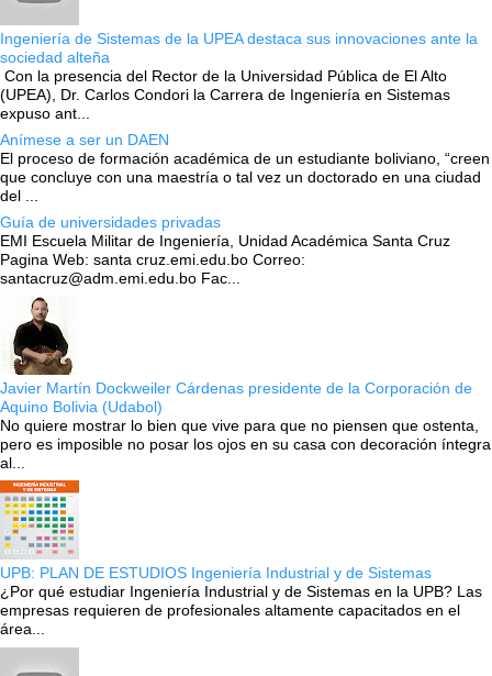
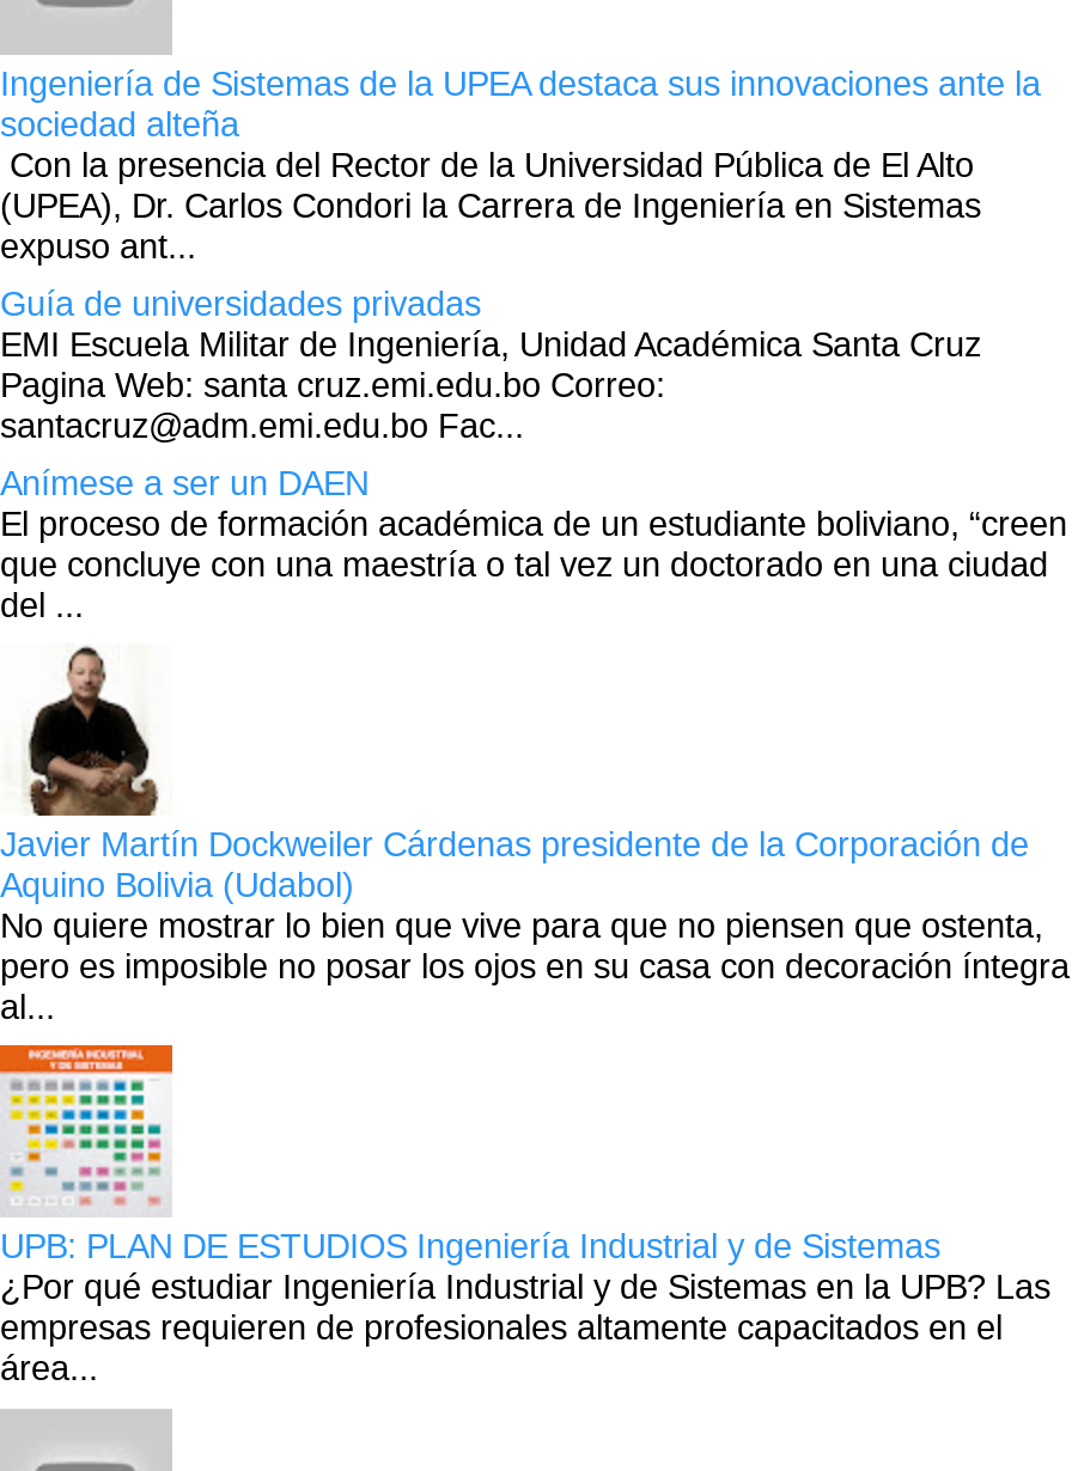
moved down: Anímese a ser un DAEN | El proceso de formación académica de un estudiante boliviano, “creen | que concluye con una maestría o tal vez un doctorado en una ciudad | del ...

moved up: Guía de universidades privadas | EMI Escuela Militar de Ingeniería, Unidad Académica Santa Cruz | Pagina Web: santa cruz.emi.edu.bo Correo: | santacruz@adm.emi.edu.bo Fac...
